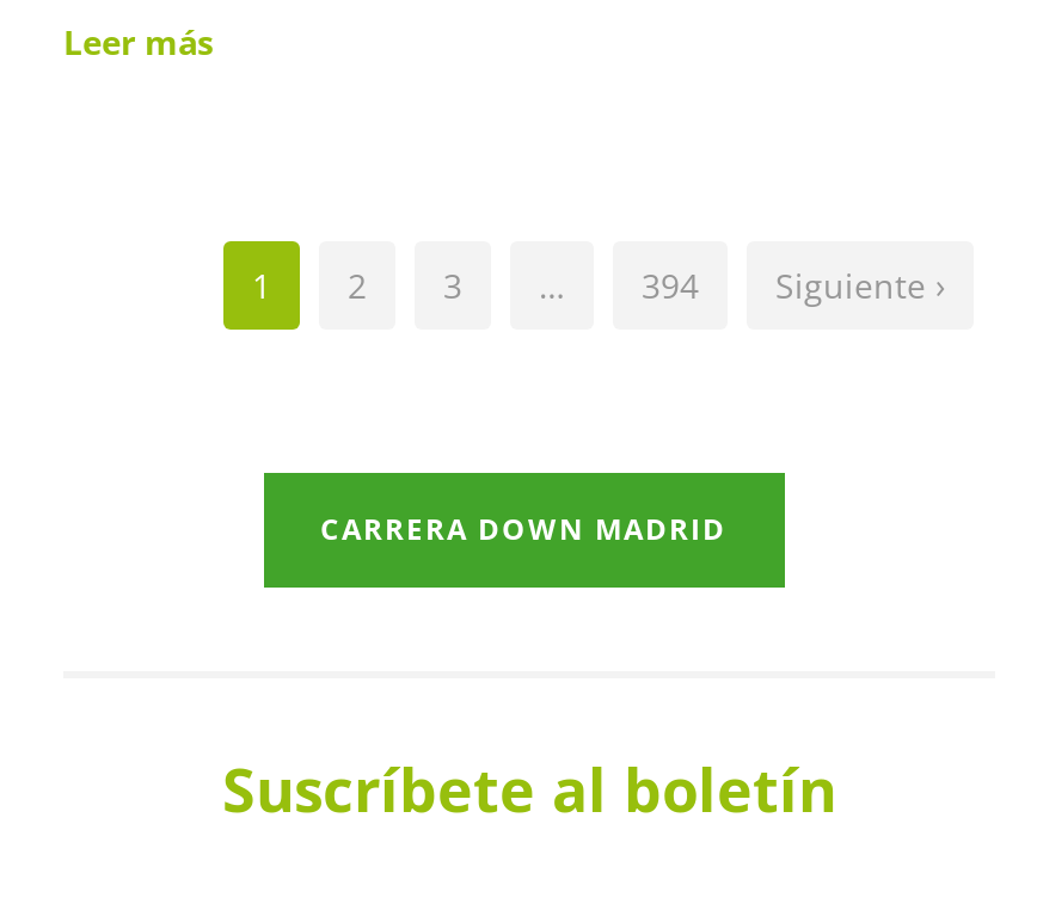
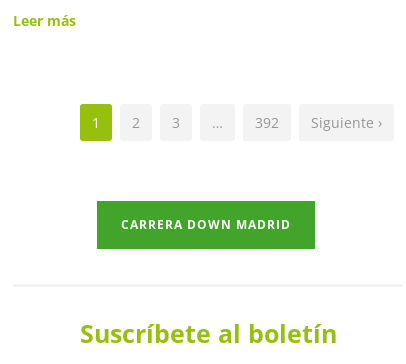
- 394
+ 392
